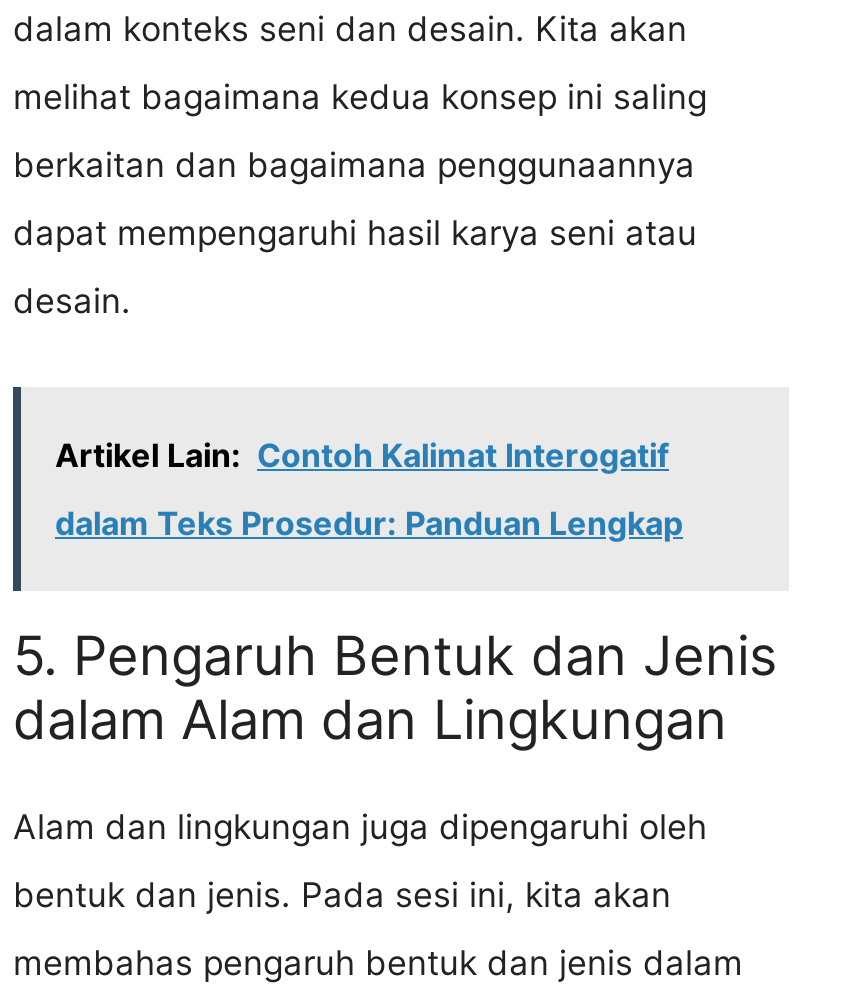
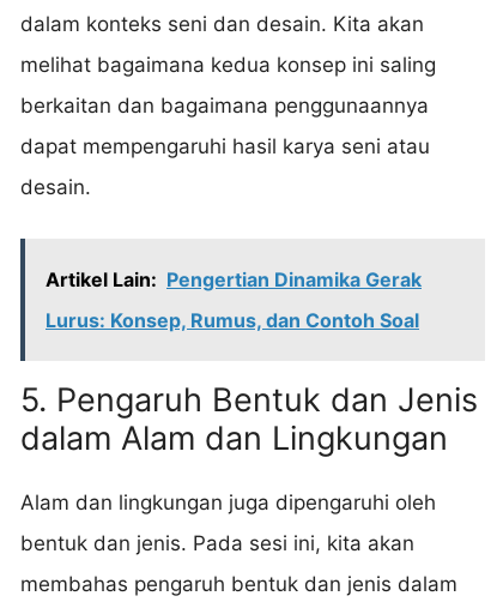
- Artikel Lain: Contoh Kalimat Interogatif
+ Artikel Lain: Pengertian Dinamika Gerak

- dalam Teks Prosedur: Panduan Lengkap
+ Lurus: Konsep, Rumus, dan Contoh Soal
